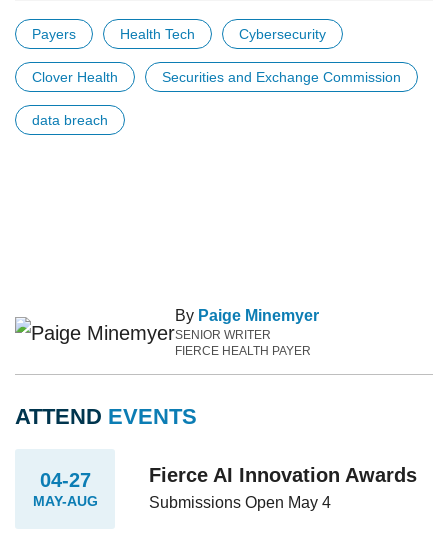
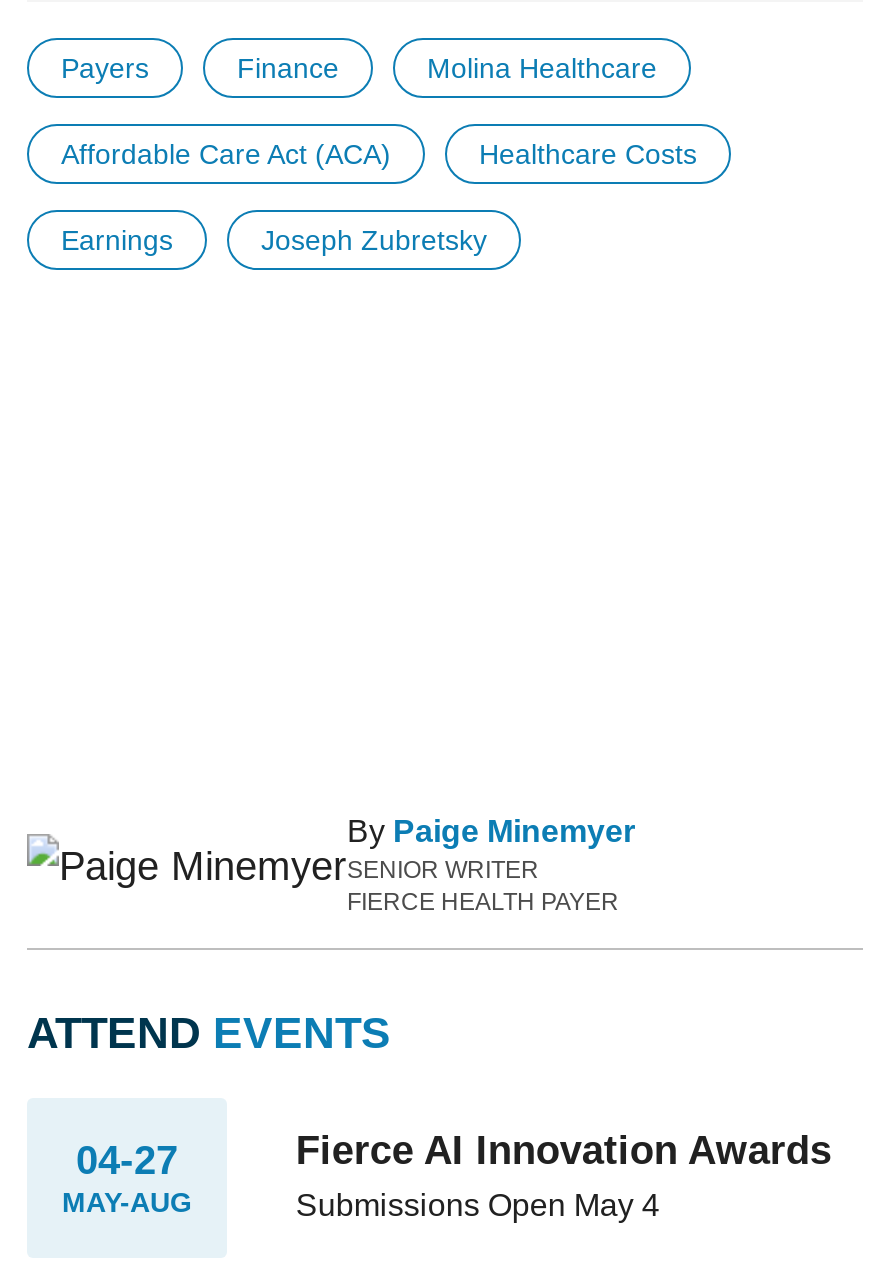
- Health Tech
- Cybersecurity
+ Finance
+ Molina Healthcare

- Clover Health
- Securities and Exchange Commission
+ Affordable Care Act (ACA)
+ Healthcare Costs

- data breach
+ Earnings
+ Joseph Zubretsky
